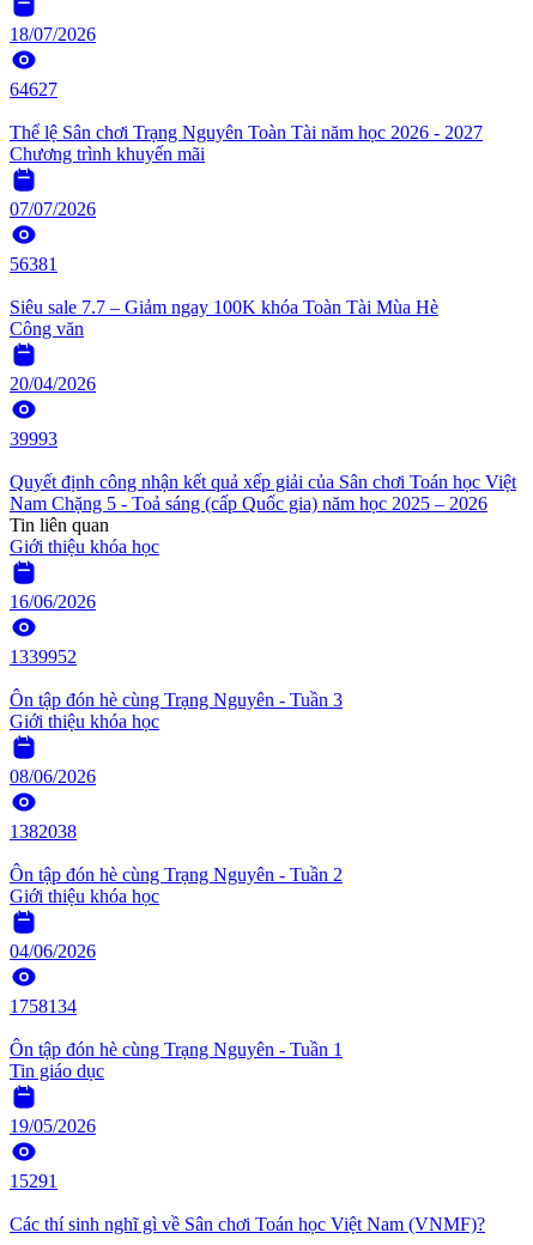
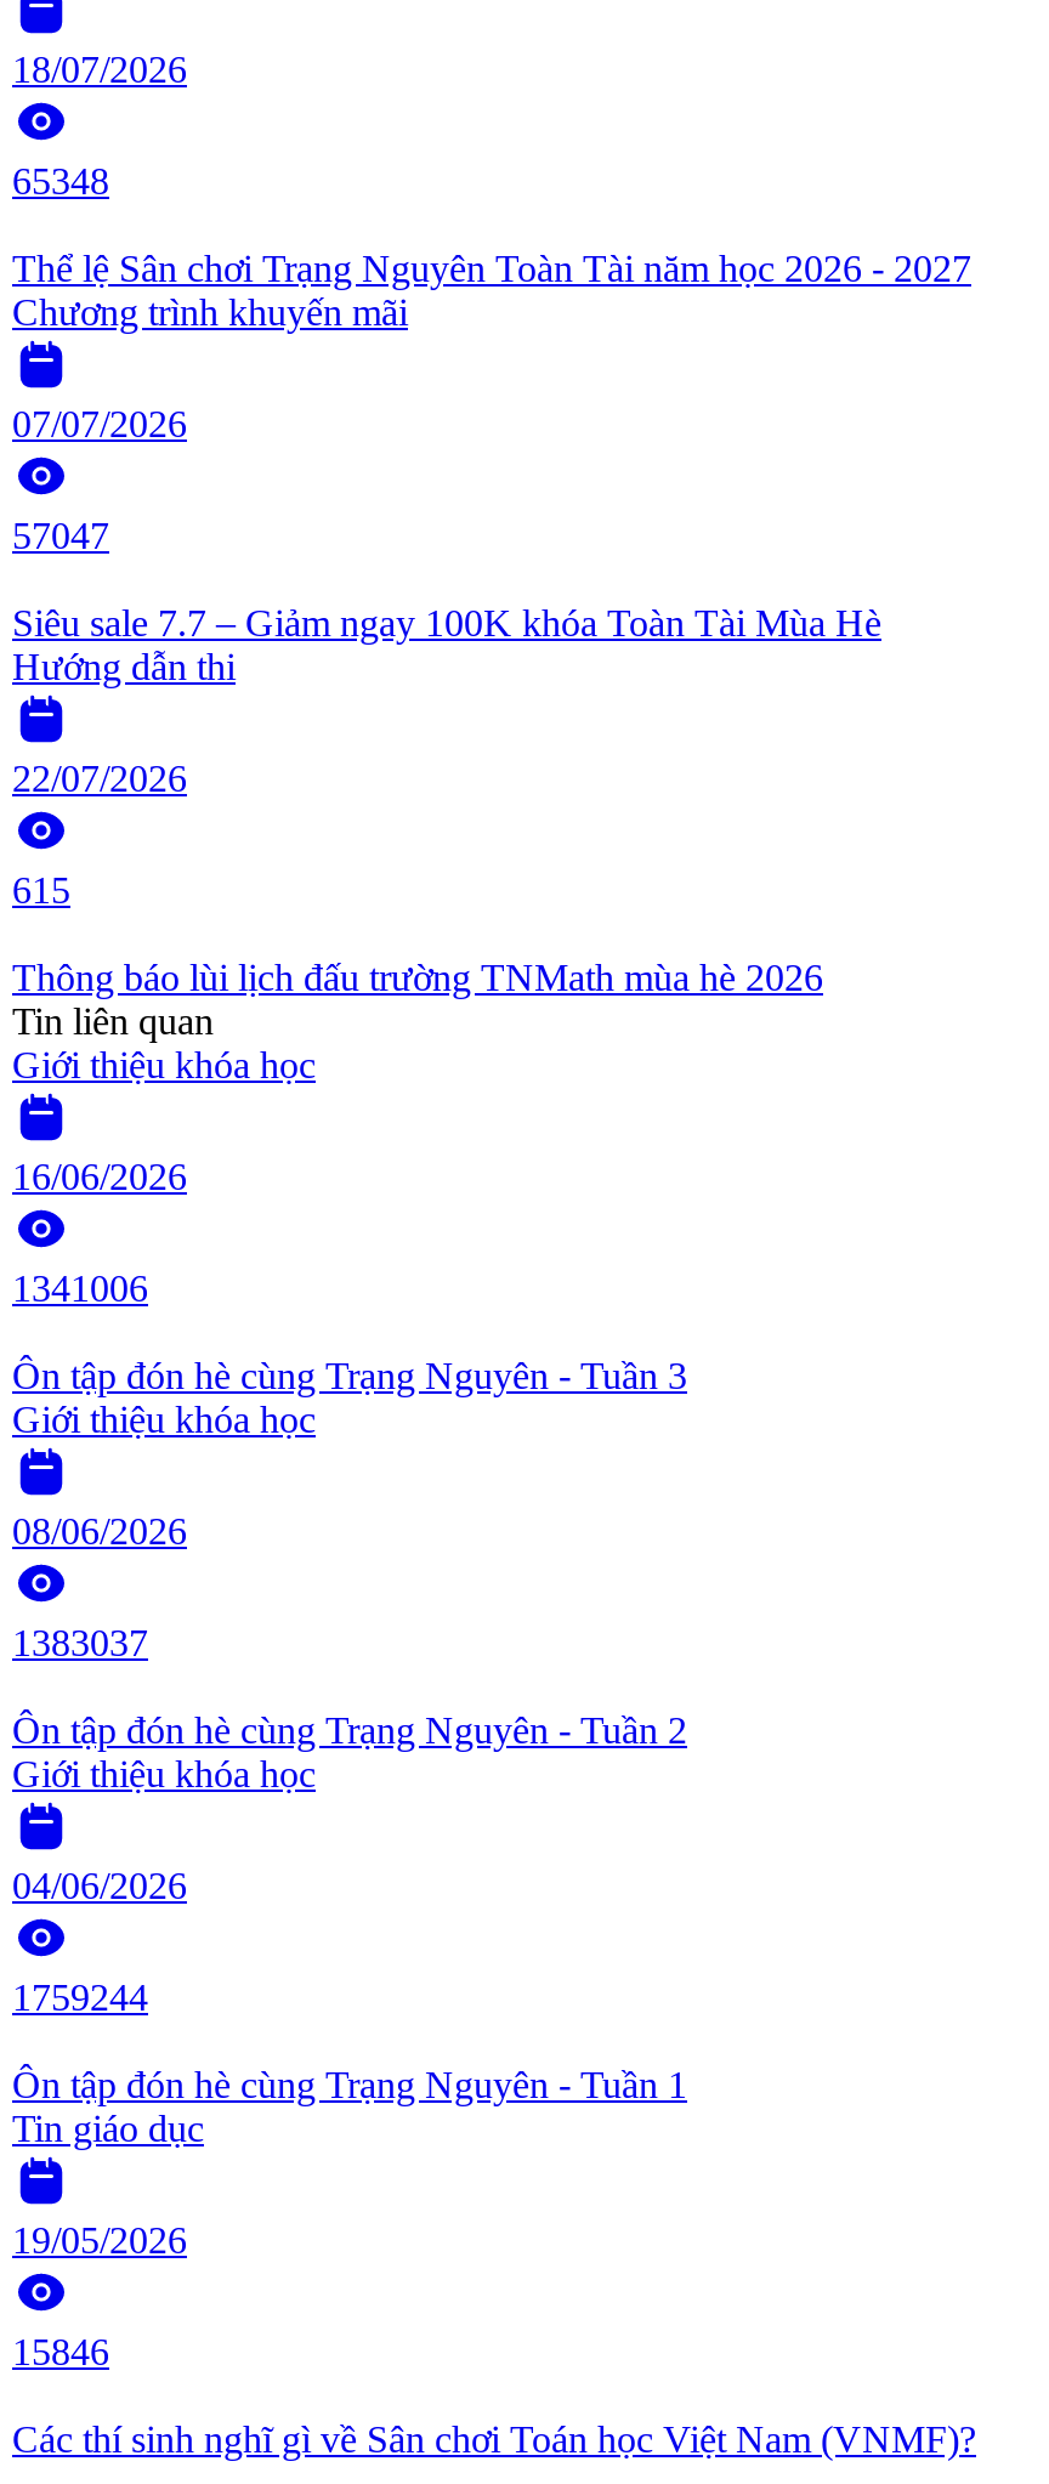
- 64627
+ 65348

- 56381
+ 57047

- Công văn
+ Hướng dẫn thi

- 20/04/2026
+ 22/07/2026

- 39993
+ 615

- Quyết định công nhận kết quả xếp giải của Sân chơi Toán học Việt
- Nam Chặng 5 - Toả sáng (cấp Quốc gia) năm học 2025 – 2026
+ Thông báo lùi lịch đấu trường TNMath mùa hè 2026

- 1339952
+ 1341006

- 1382038
+ 1383037

- 1758134
+ 1759244

- 15291
+ 15846
